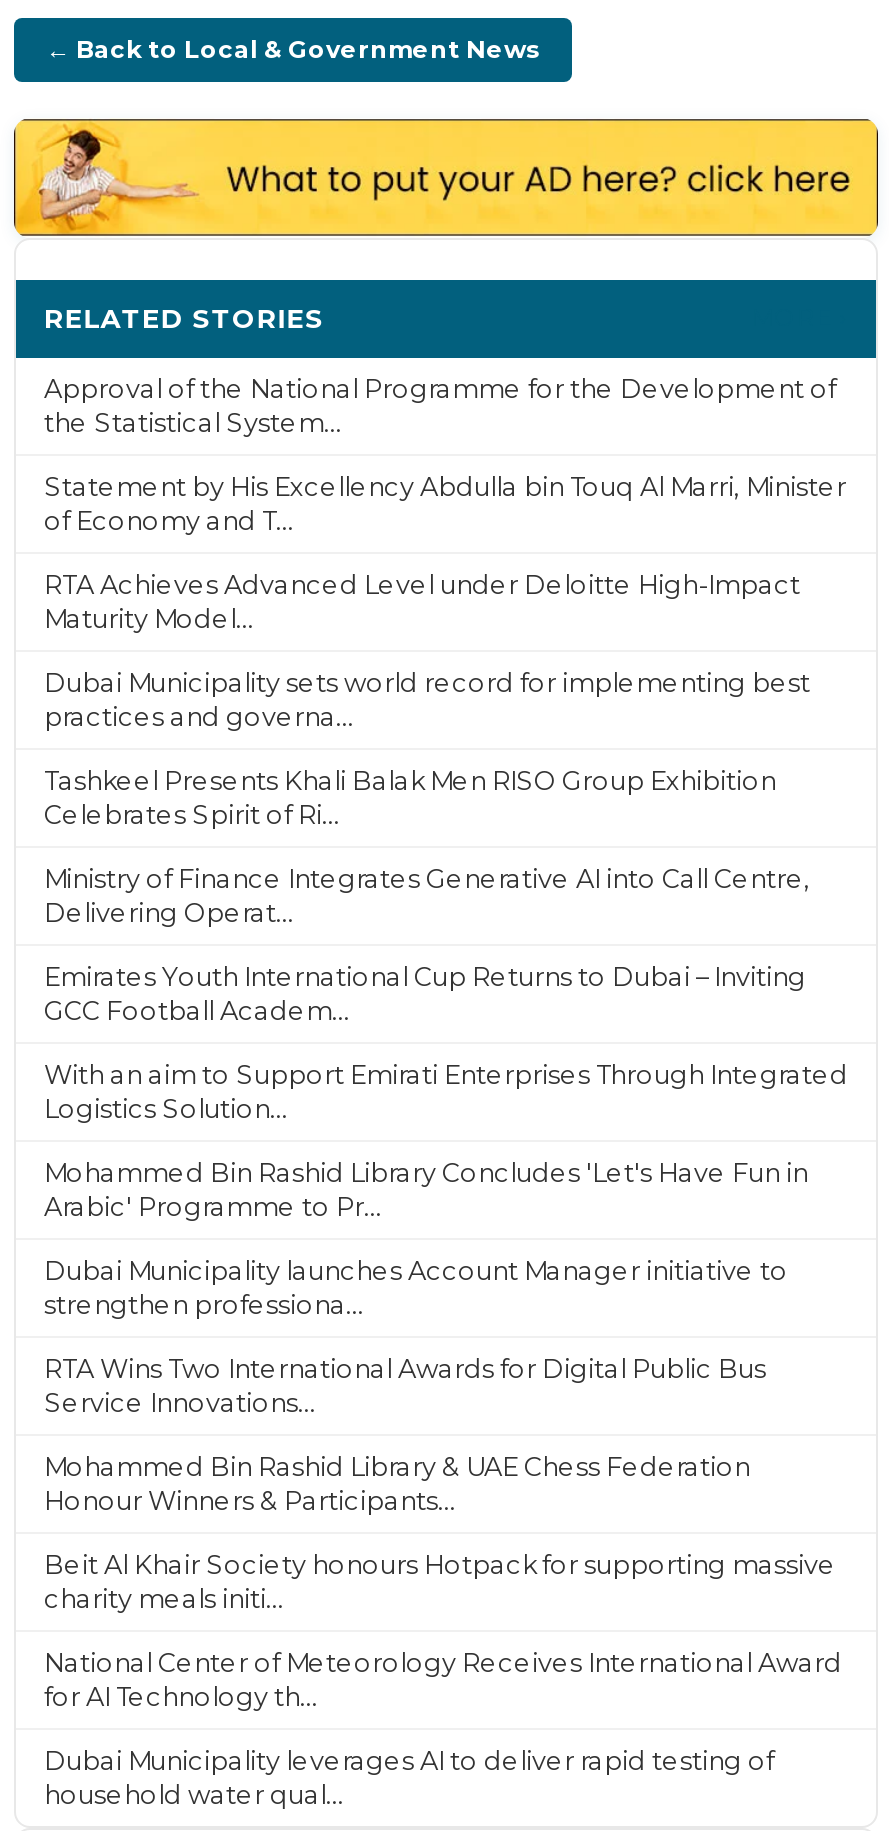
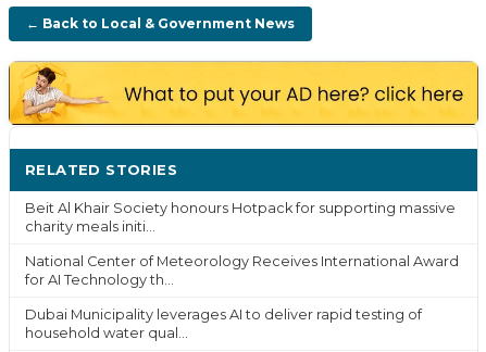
- Approval of the National Programme for the Development of
- the Statistical System...
- Statement by His Excellency Abdulla bin Touq Al Marri, Minister
- of Economy and T...
- RTA Achieves Advanced Level under Deloitte High-Impact
- Maturity Model...
- Dubai Municipality sets world record for implementing best
- practices and governa...
- Tashkeel Presents Khali Balak Men RISO Group Exhibition
- Celebrates Spirit of Ri...
- Ministry of Finance Integrates Generative AI into Call Centre,
- Delivering Operat...
- Emirates Youth International Cup Returns to Dubai – Inviting
- GCC Football Academ...
- With an aim to Support Emirati Enterprises Through Integrated
- Logistics Solution...
- Mohammed Bin Rashid Library Concludes 'Let's Have Fun in
- Arabic' Programme to Pr...
- Dubai Municipality launches Account Manager initiative to
- strengthen professiona...
- RTA Wins Two International Awards for Digital Public Bus
- Service Innovations...
- Mohammed Bin Rashid Library & UAE Chess Federation
- Honour Winners & Participants...
